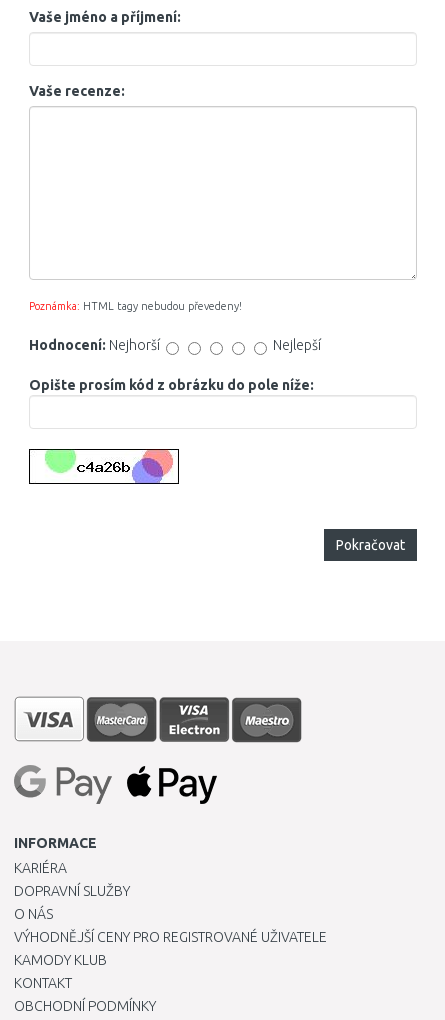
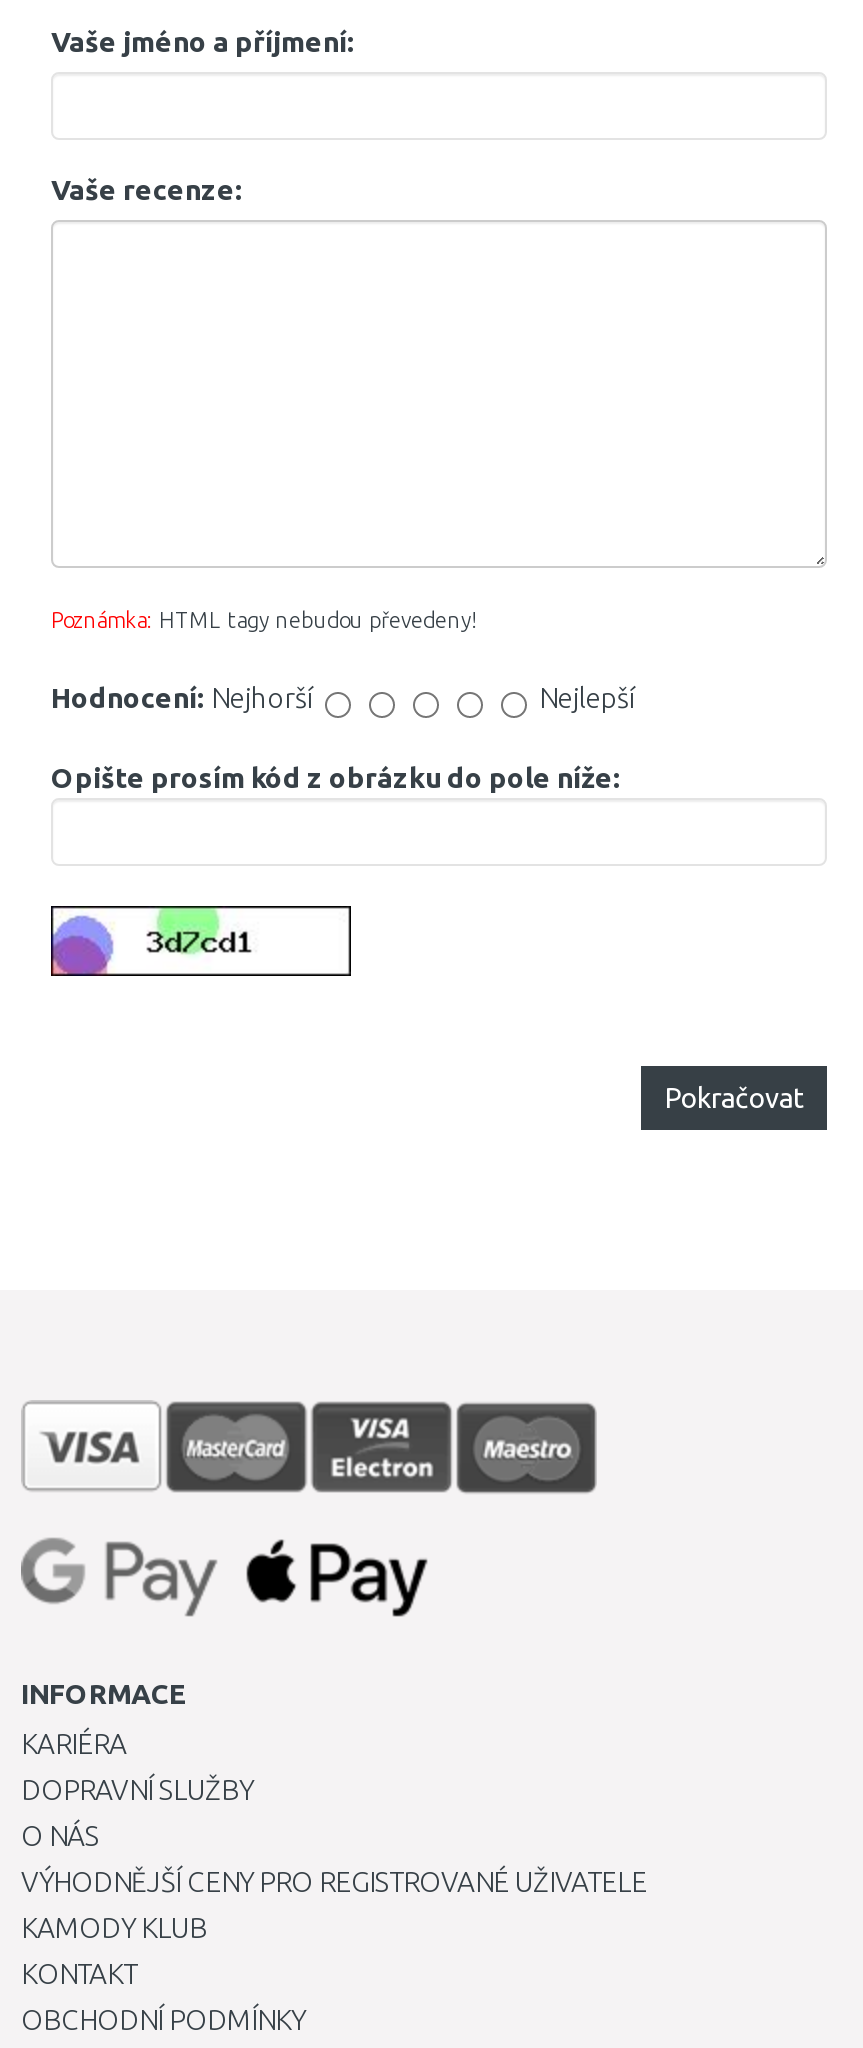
- [image]
+ [image]
